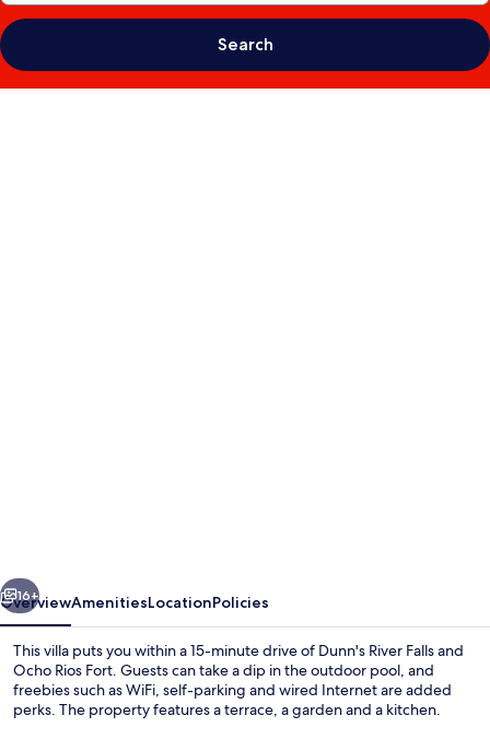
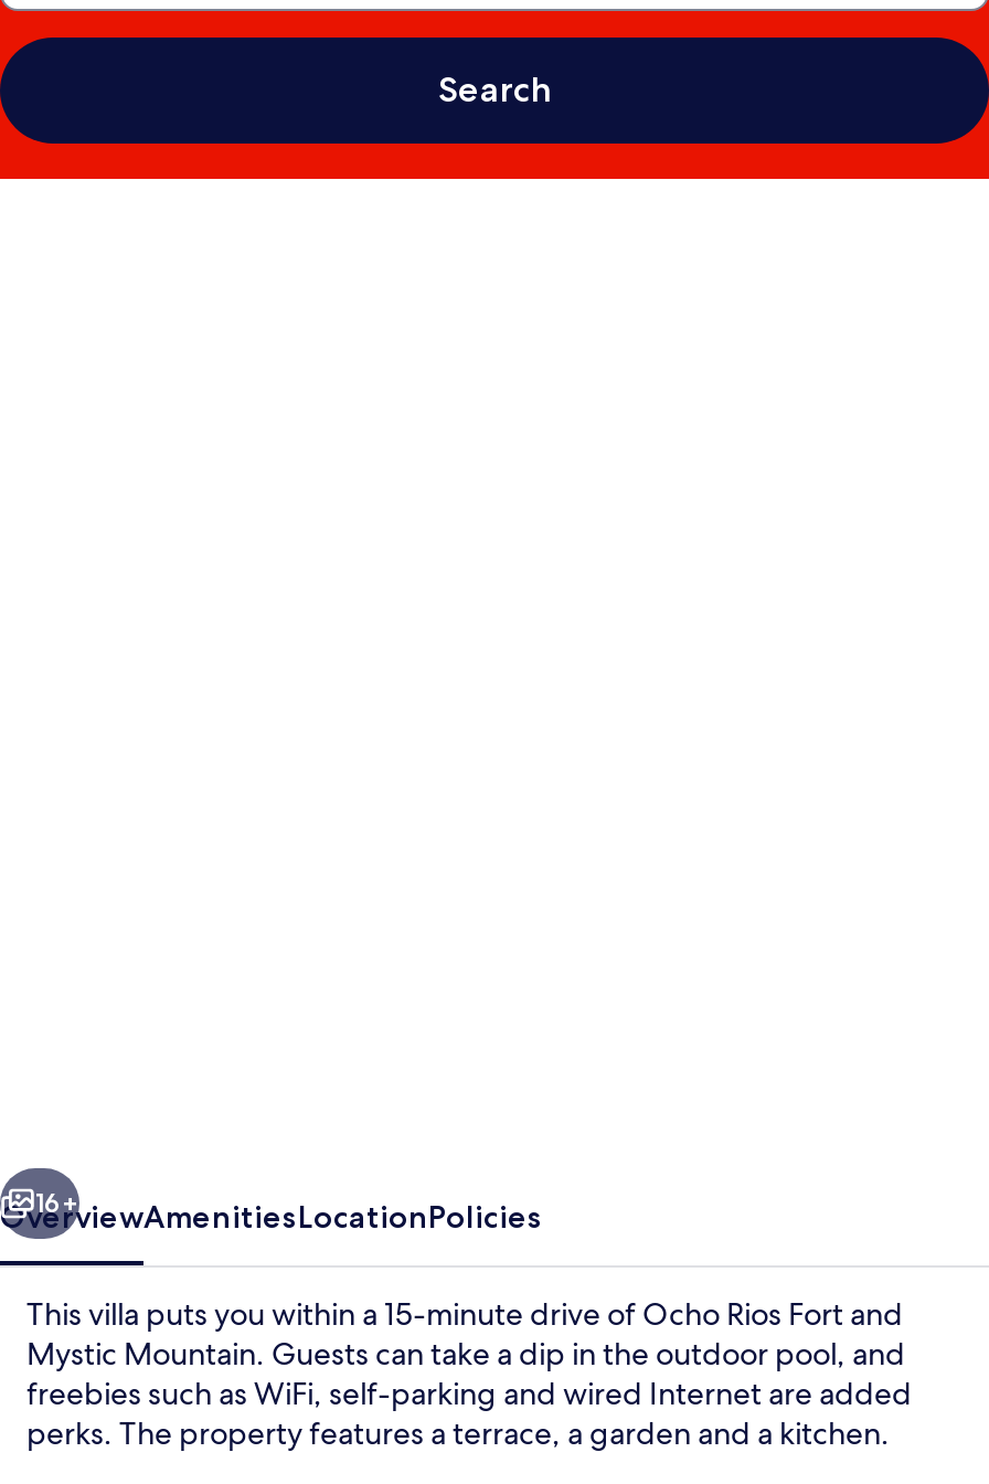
- This villa puts you within a 15-minute drive of Dunn's River Falls and
- Ocho Rios Fort. Guests can take a dip in the outdoor pool, and
+ This villa puts you within a 15-minute drive of Ocho Rios Fort and
+ Mystic Mountain. Guests can take a dip in the outdoor pool, and
